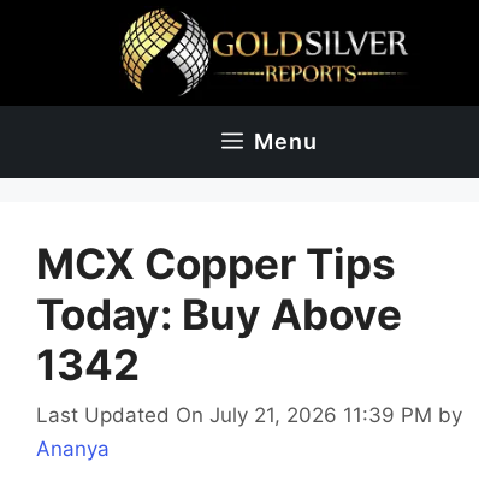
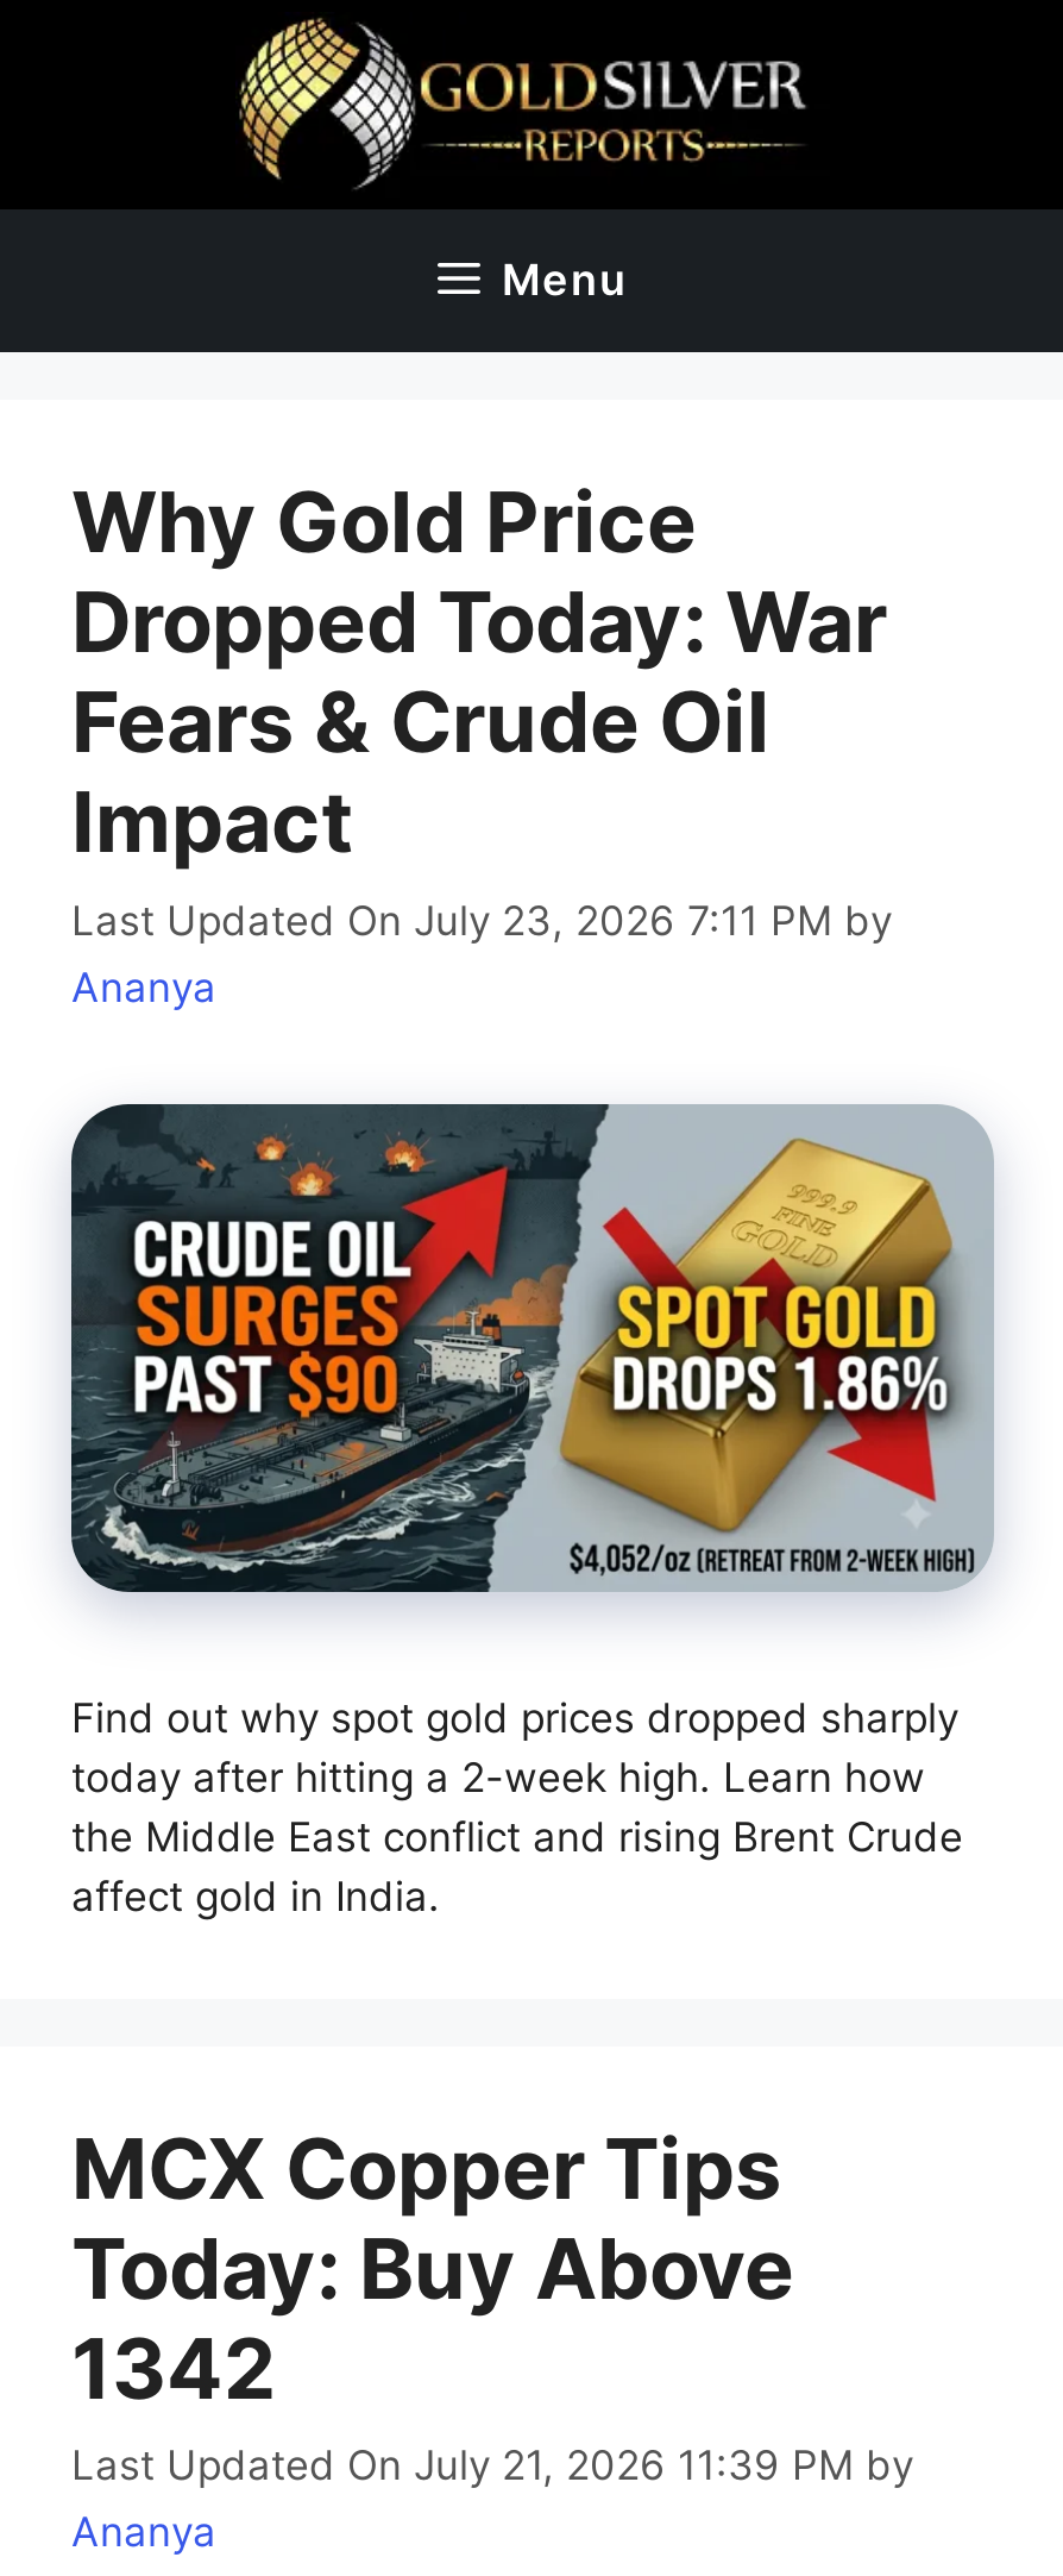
+ [image]
+ Find out why spot gold prices dropped sharply
+ today after hitting a 2-week high. Learn how
+ the Middle East conflict and rising Brent Crude
+ affect gold in India.

+ Why Gold Price
+ Dropped Today: War
+ Fears & Crude Oil
+ Impact
+ Last Updated On July 23, 2026 7:11 PM by
+ Ananya
